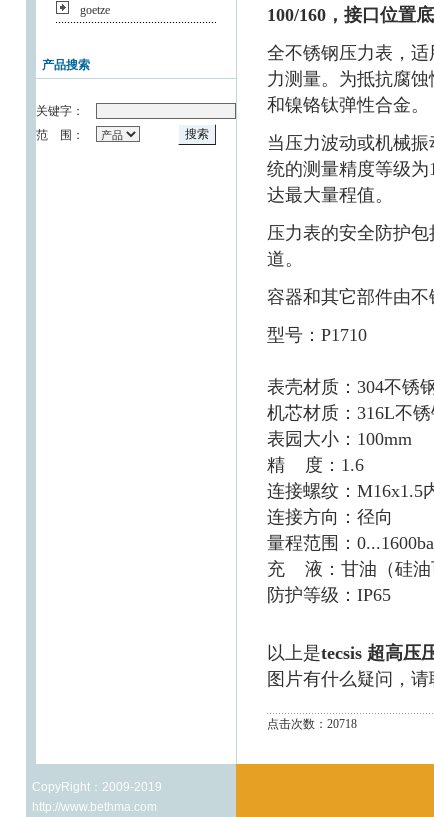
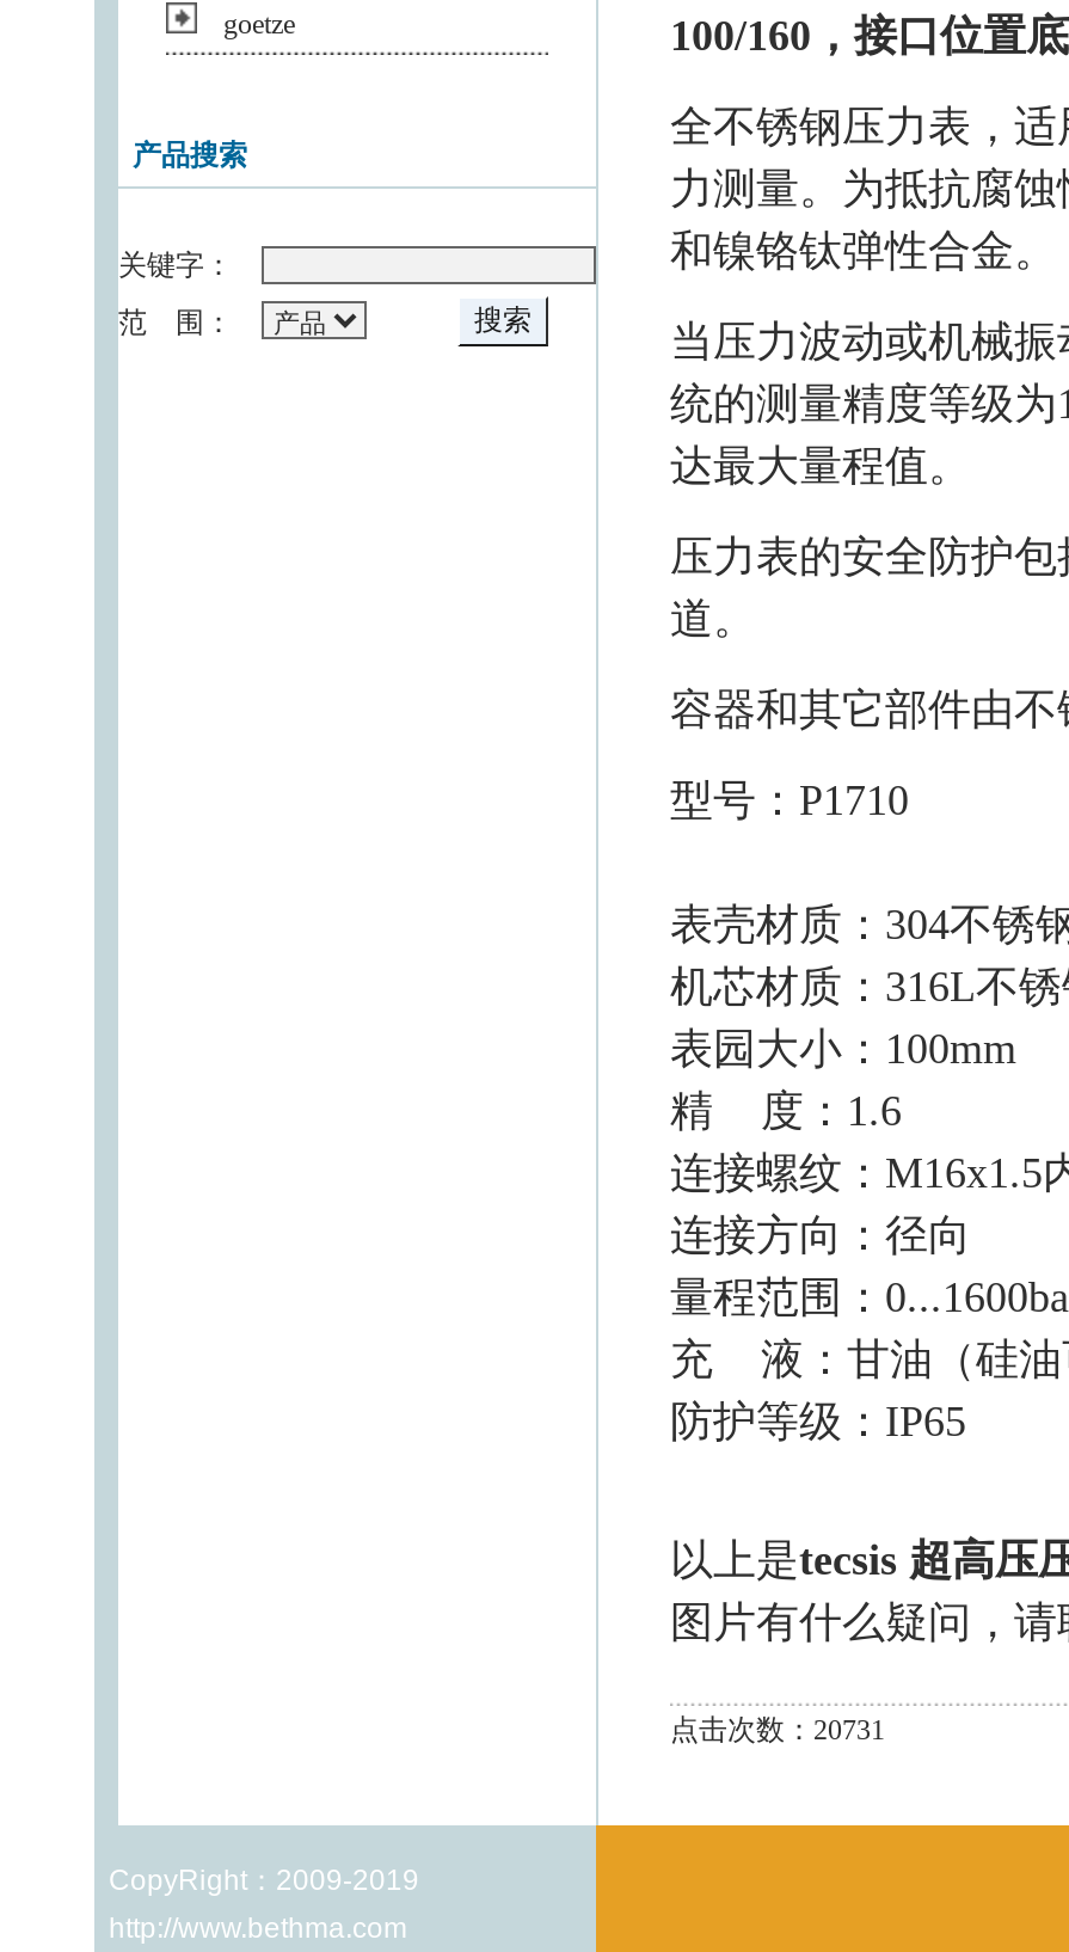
- 点击次数：20718
+ 点击次数：20731
